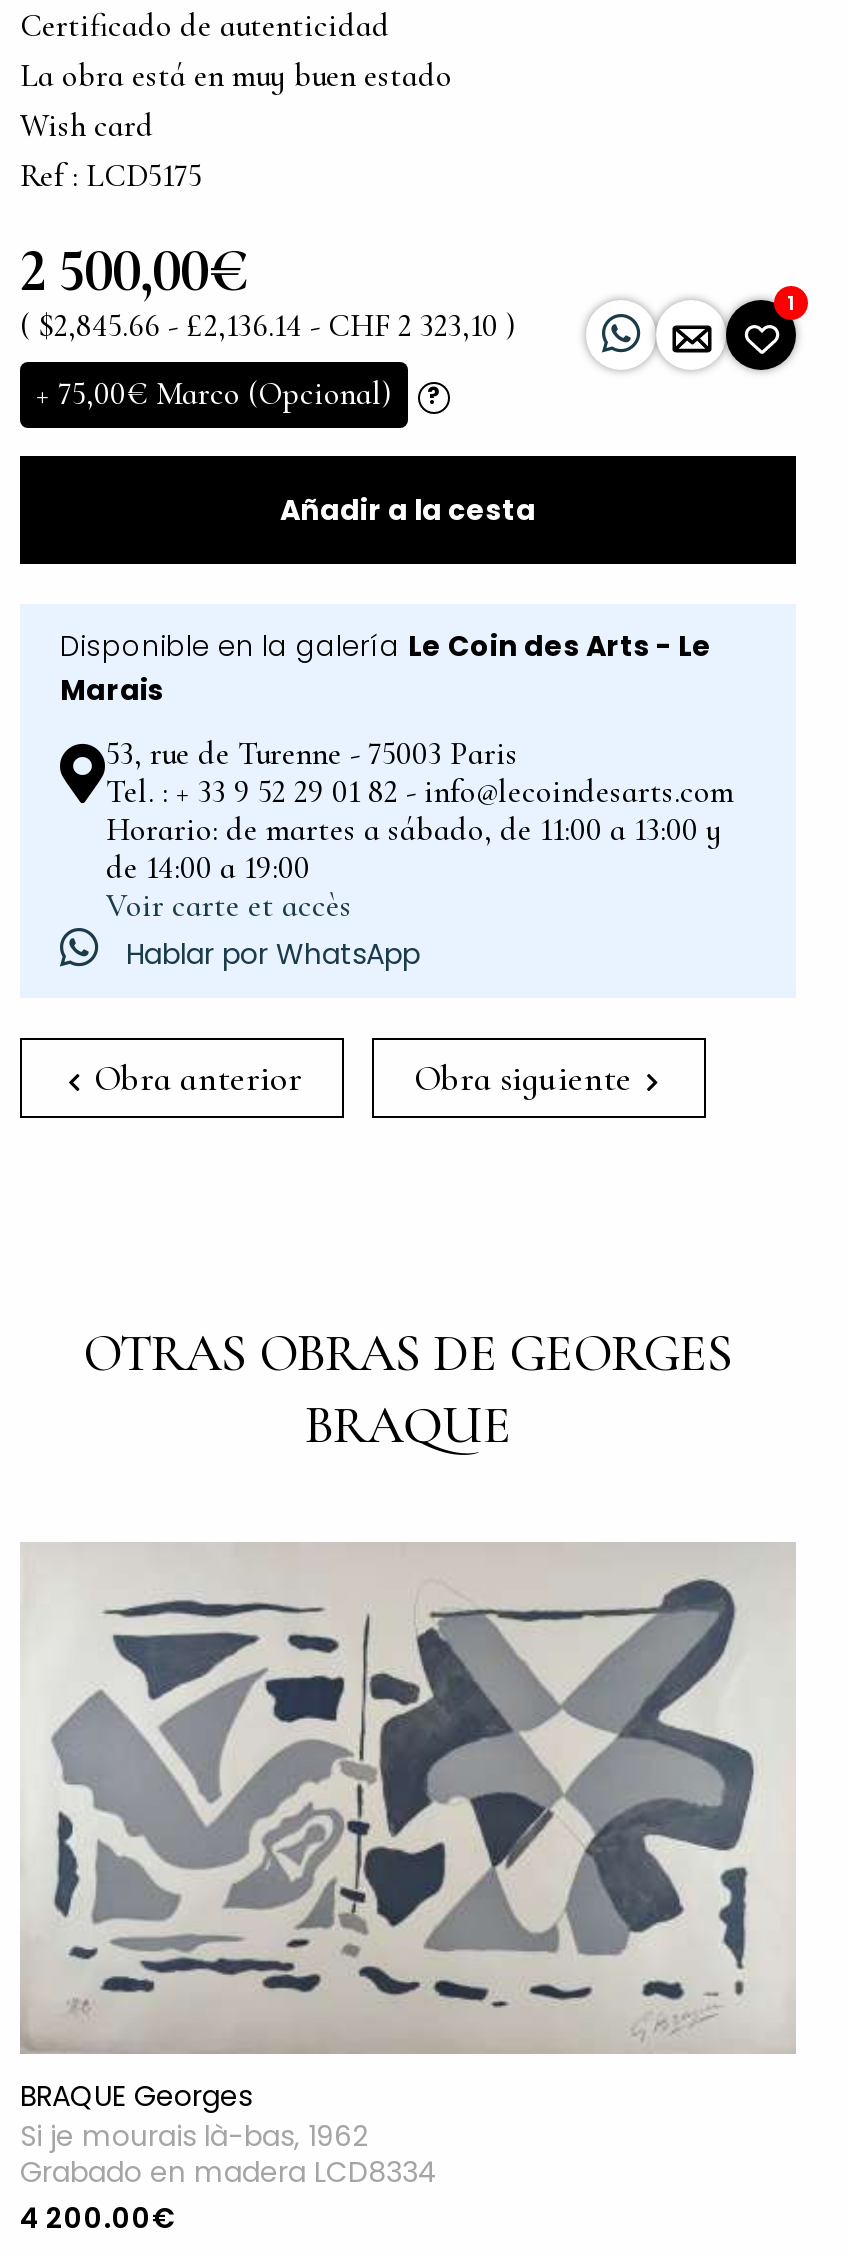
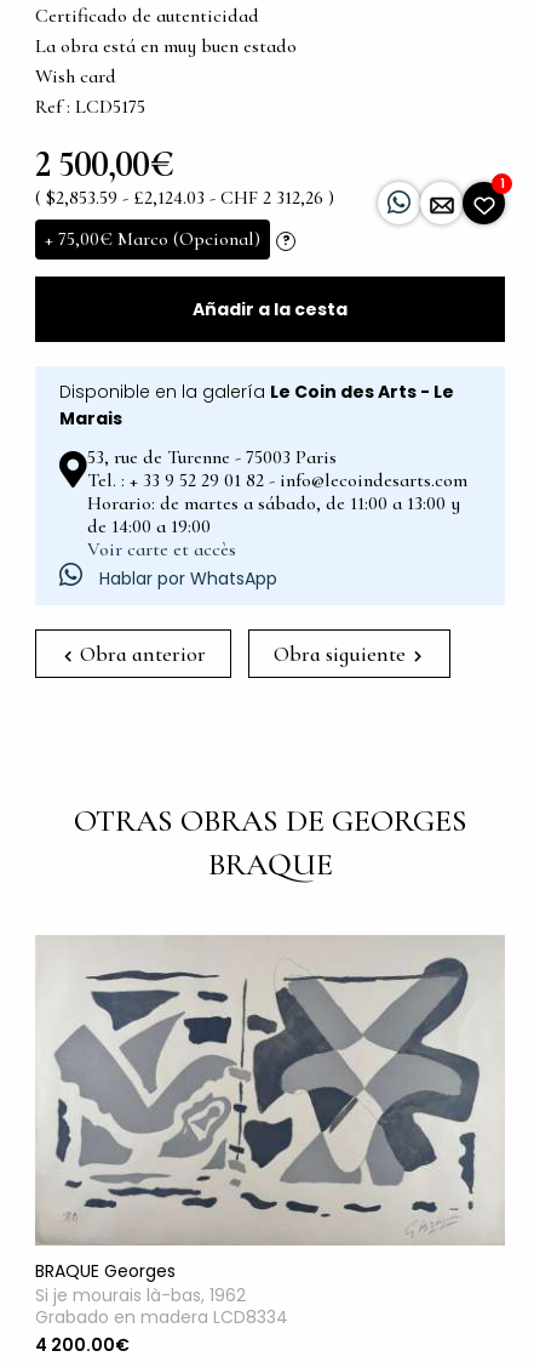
- ( $2,845.66 - £2,136.14 - CHF 2 323,10 )
+ ( $2,853.59 - £2,124.03 - CHF 2 312,26 )
